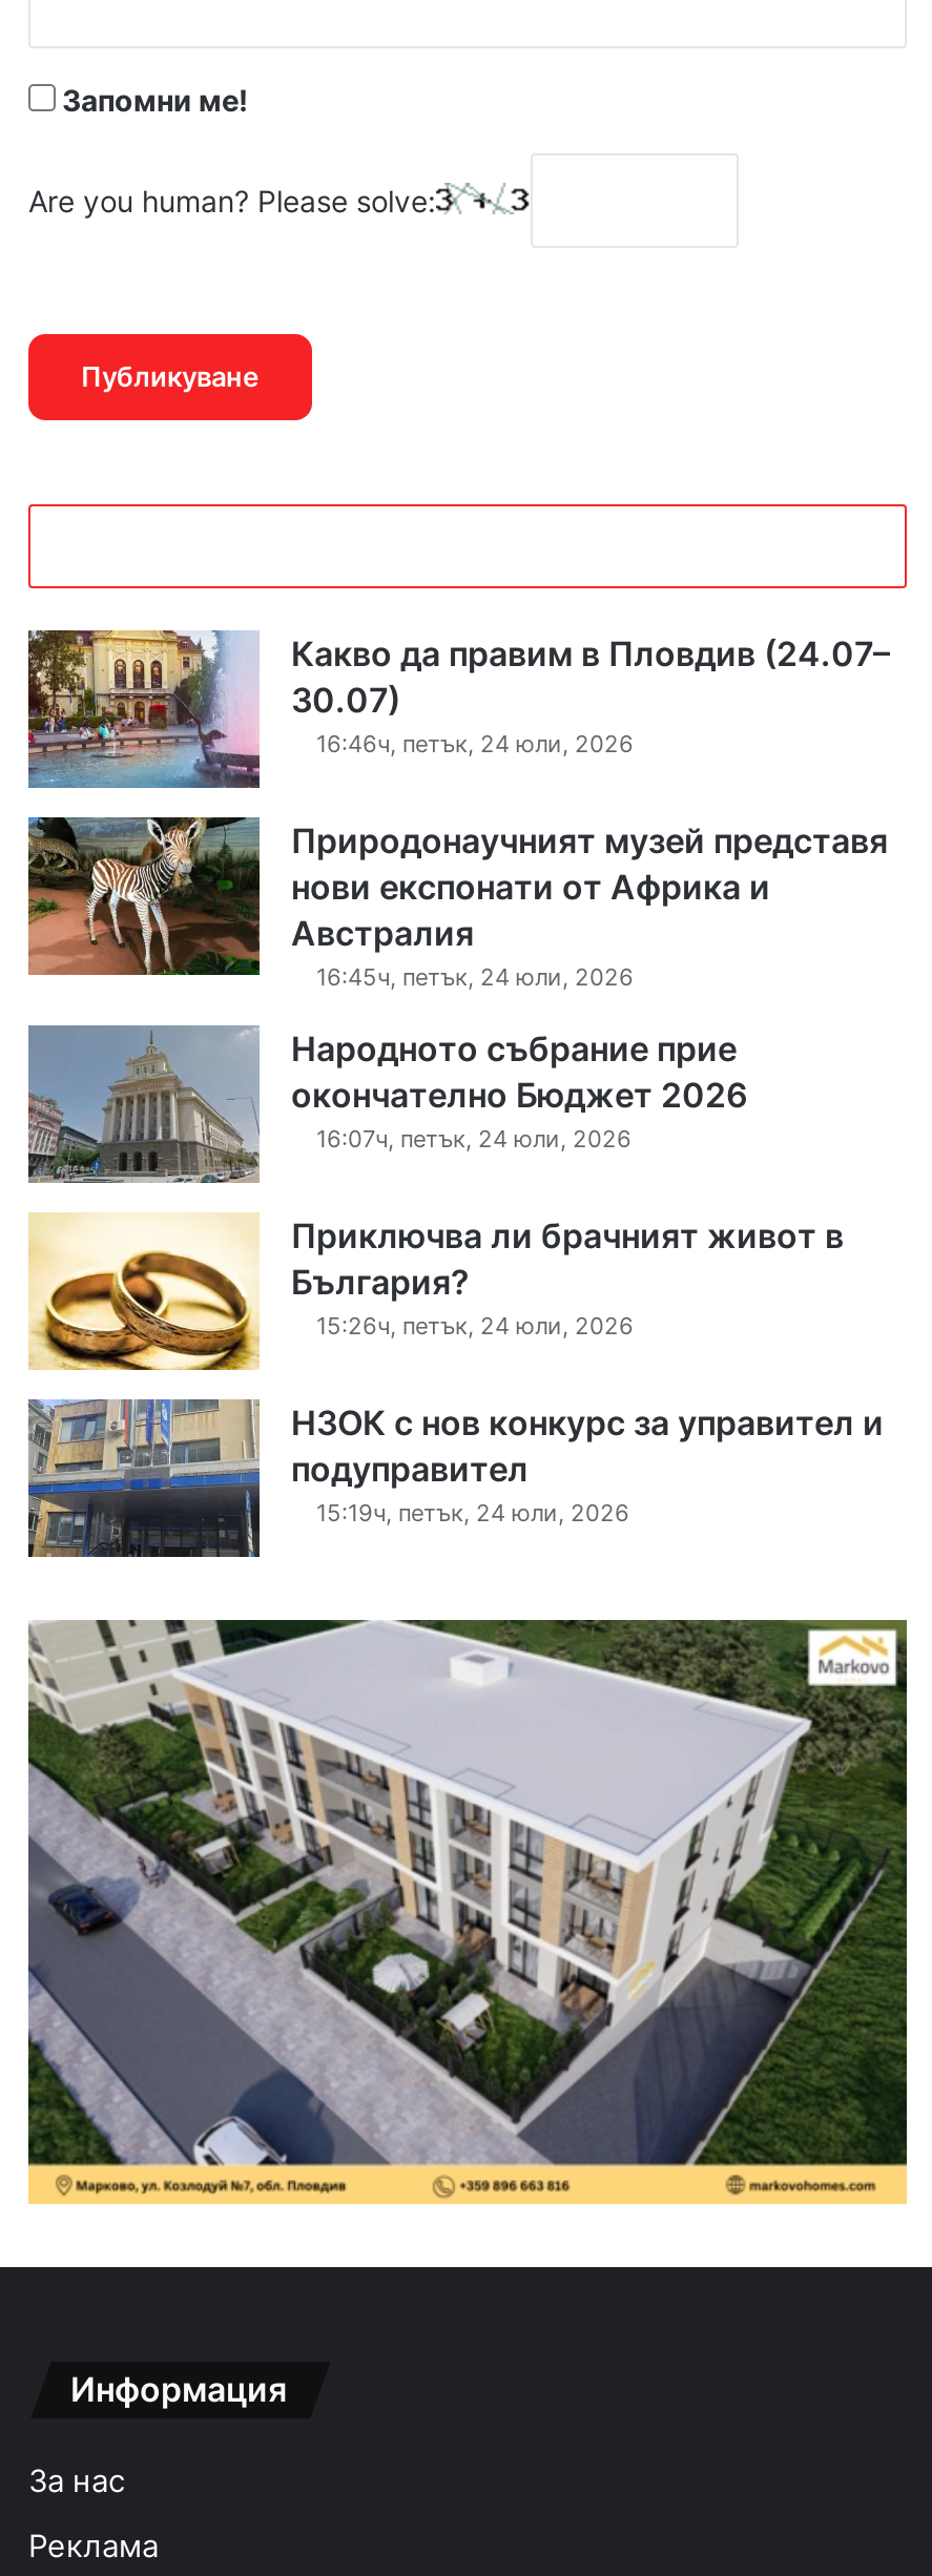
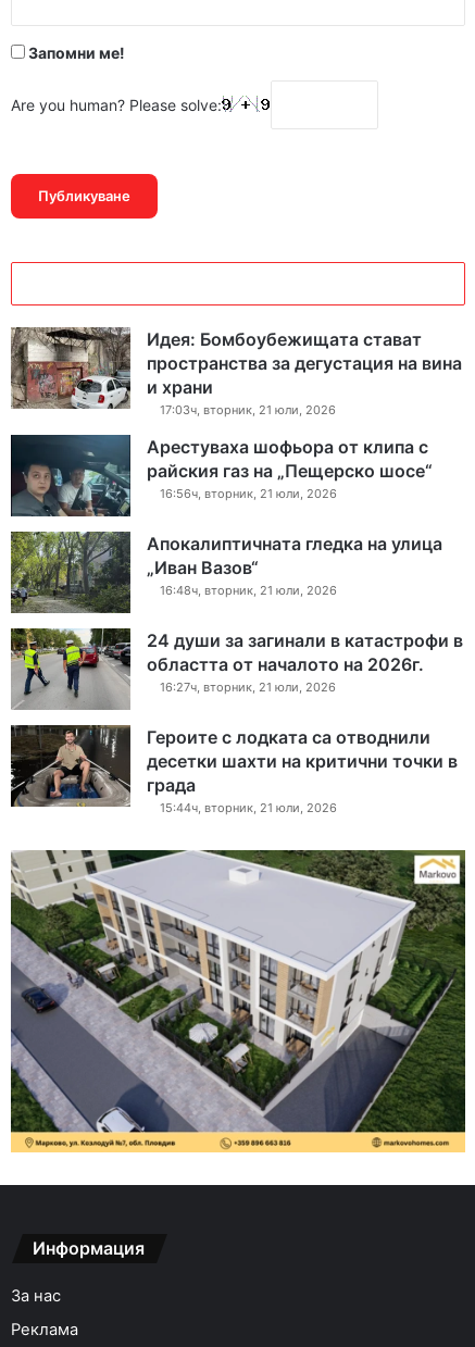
- [image]
- Какво да правим в Пловдив (24.07–
- 30.07)
- 16:46ч, петък, 24 юли, 2026
+ [image]
+ Идея: Бомбоубежищата стават
+ пространства за дегустация на вина
+ и храни
+ 17:03ч, вторник, 21 юли, 2026

- [image]
- Природонаучният музей представя
- нови експонати от Африка и
- Австралия
- 16:45ч, петък, 24 юли, 2026
+ [image]
+ Арестуваха шофьора от клипа с
+ райския газ на „Пещерско шосе“
+ 16:56ч, вторник, 21 юли, 2026

- [image]
- Народното събрание прие
- окончателно Бюджет 2026
- 16:07ч, петък, 24 юли, 2026
+ [image]
+ Апокалиптичната гледка на улица
+ „Иван Вазов“
+ 16:48ч, вторник, 21 юли, 2026

- [image]
- Приключва ли брачният живот в
- България?
- 15:26ч, петък, 24 юли, 2026
+ [image]
+ 24 души за загинали в катастрофи в
+ областта от началото на 2026г.
+ 16:27ч, вторник, 21 юли, 2026

- [image]
- НЗОК с нов конкурс за управител и
- подуправител
- 15:19ч, петък, 24 юли, 2026
+ [image]
+ Героите с лодката са отводнили
+ десетки шахти на критични точки в
+ града
+ 15:44ч, вторник, 21 юли, 2026
